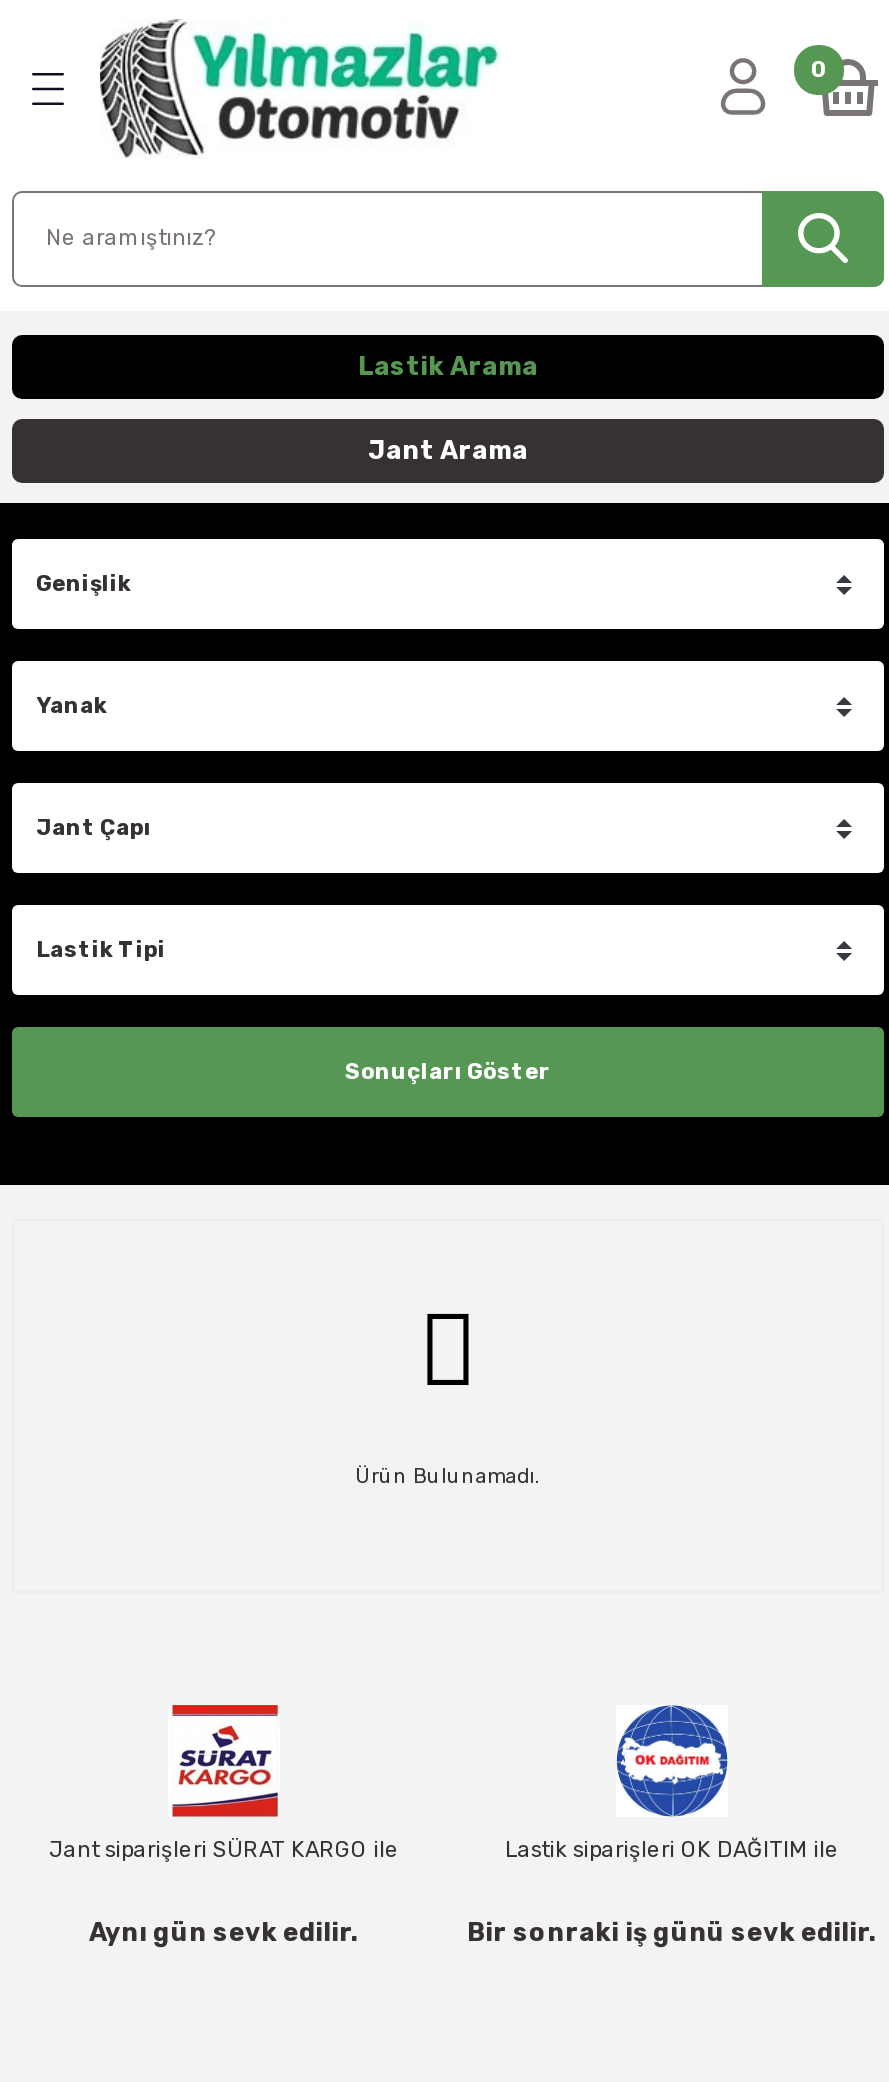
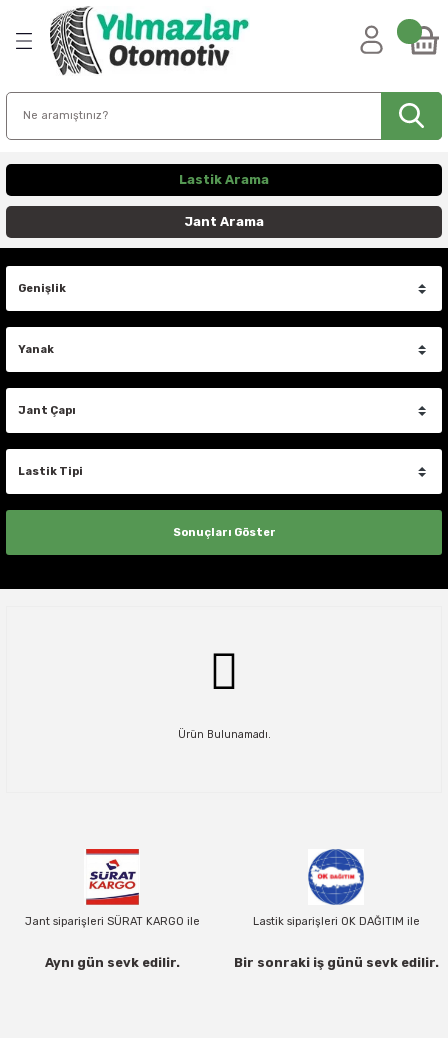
- 0
